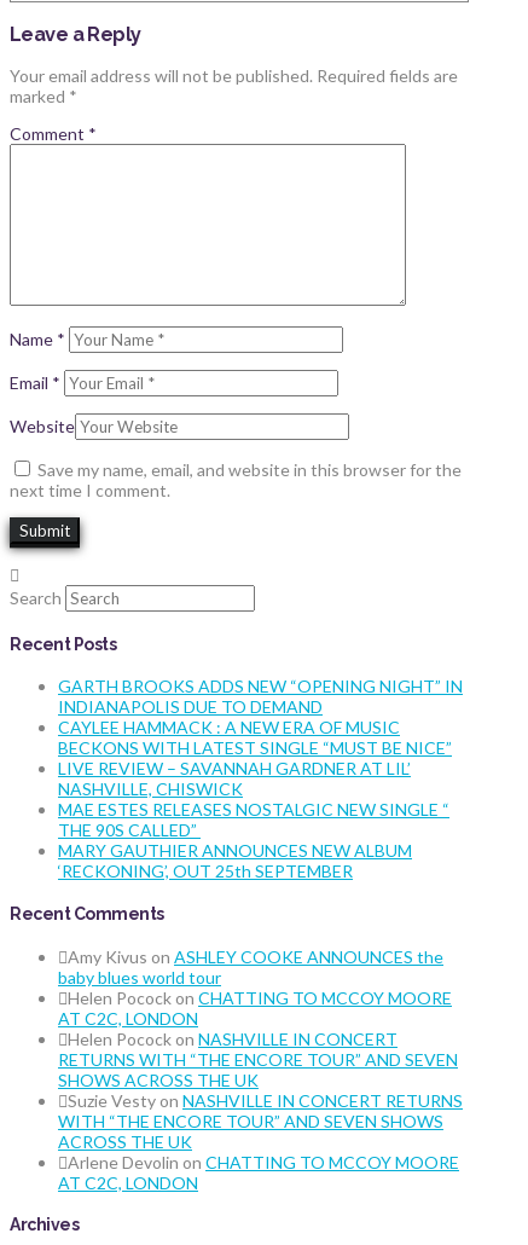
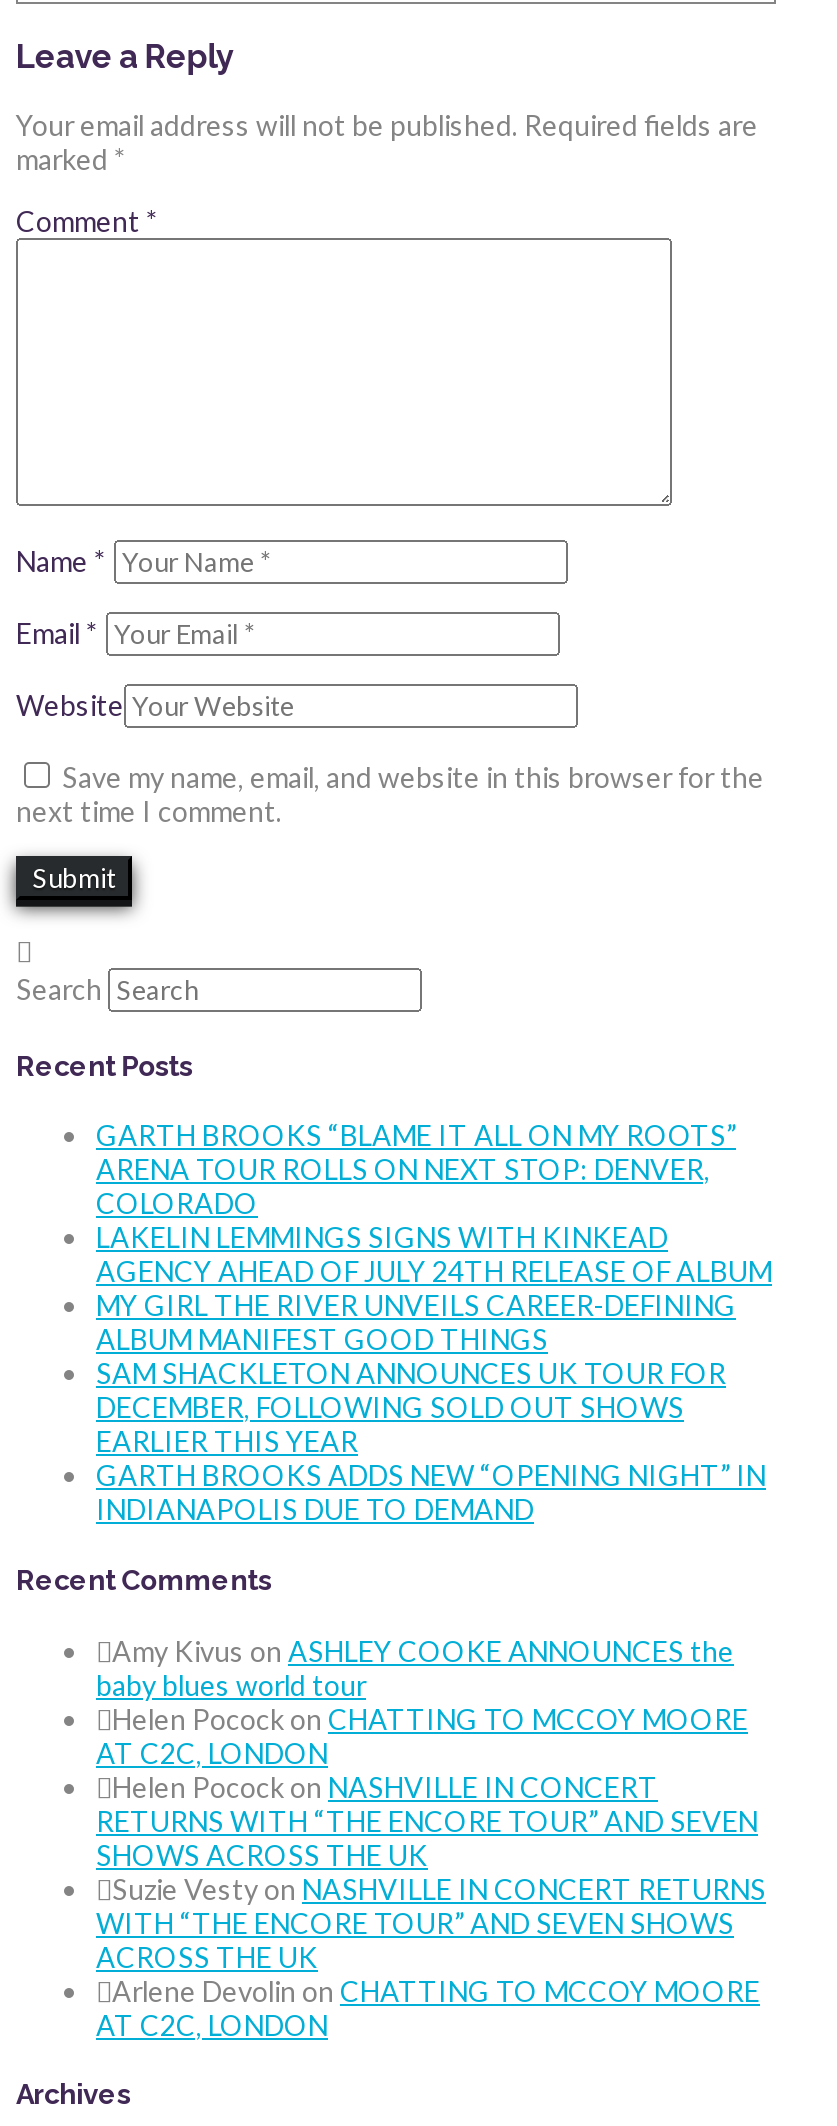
+ GARTH BROOKS “BLAME IT ALL ON MY ROOTS”
+ ARENA TOUR ROLLS ON NEXT STOP: DENVER,
+ COLORADO
+ LAKELIN LEMMINGS SIGNS WITH KINKEAD
+ AGENCY AHEAD OF JULY 24TH RELEASE OF ALBUM
+ MY GIRL THE RIVER UNVEILS CAREER-DEFINING
+ ALBUM MANIFEST GOOD THINGS
+ SAM SHACKLETON ANNOUNCES UK TOUR FOR
+ DECEMBER, FOLLOWING SOLD OUT SHOWS
+ EARLIER THIS YEAR

moved down: GARTH BROOKS ADDS NEW “OPENING NIGHT” IN | INDIANAPOLIS DUE TO DEMAND

- CAYLEE HAMMACK : A NEW ERA OF MUSIC
- BECKONS WITH LATEST SINGLE “MUST BE NICE”
- LIVE REVIEW – SAVANNAH GARDNER AT LIL’
- NASHVILLE, CHISWICK
- MAE ESTES RELEASES NOSTALGIC NEW SINGLE “
- THE 90S CALLED”
- MARY GAUTHIER ANNOUNCES NEW ALBUM
- ‘RECKONING’, OUT 25th SEPTEMBER
